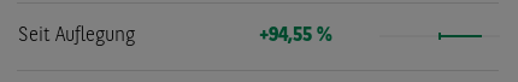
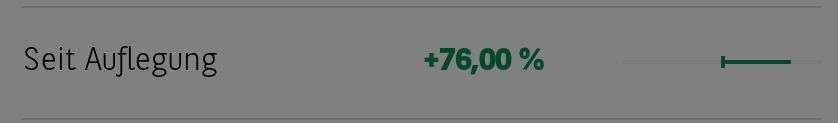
- +94,55 %
+ +76,00 %
